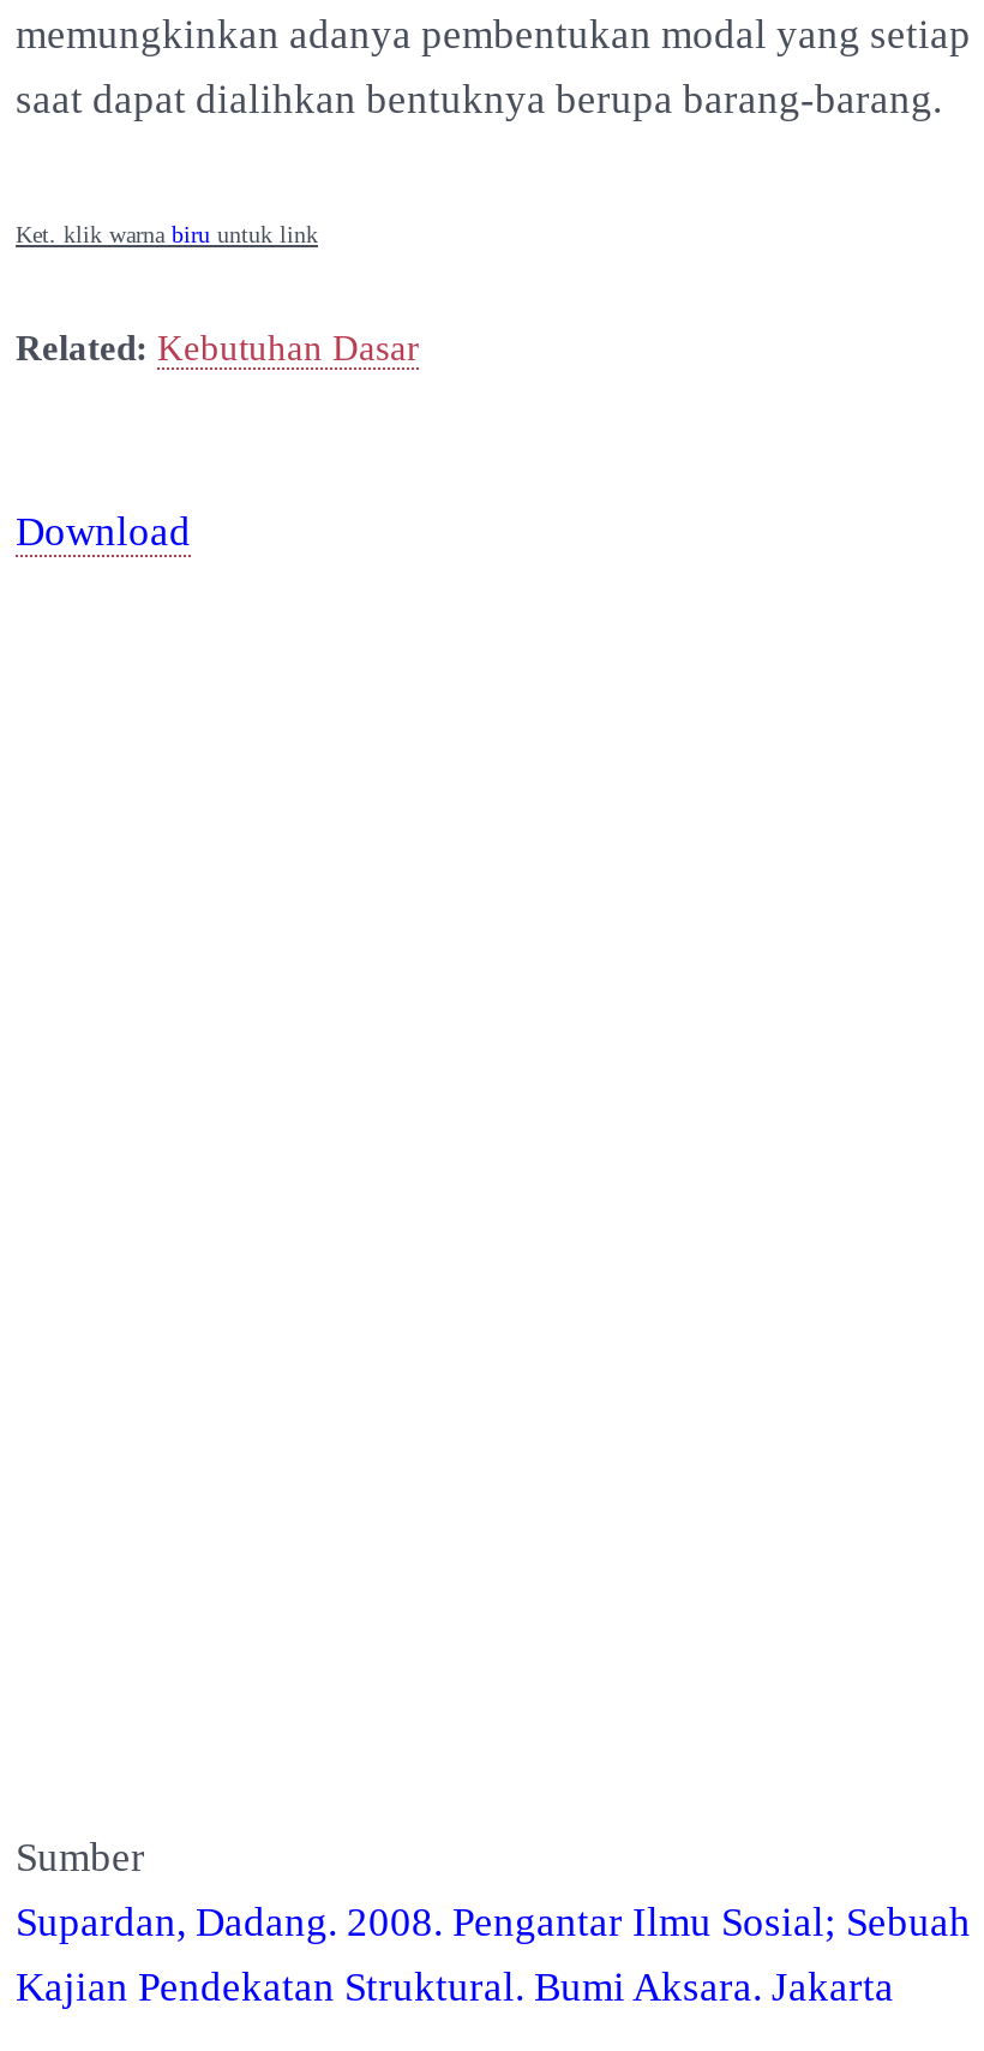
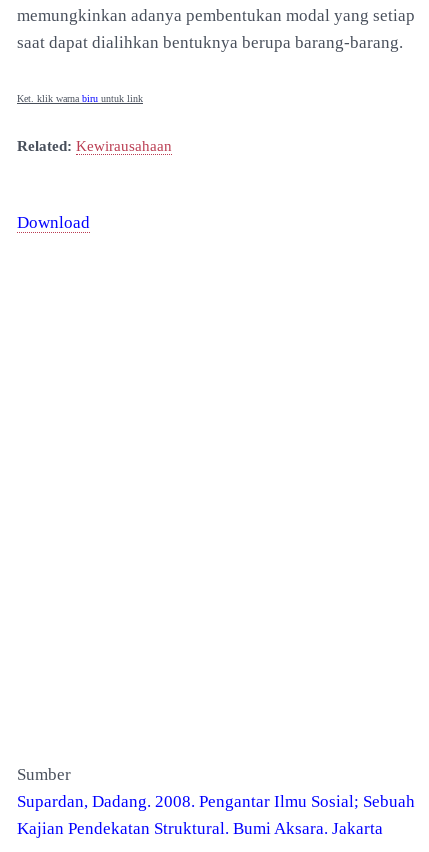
- Related: Kebutuhan Dasar
+ Related: Kewirausahaan
